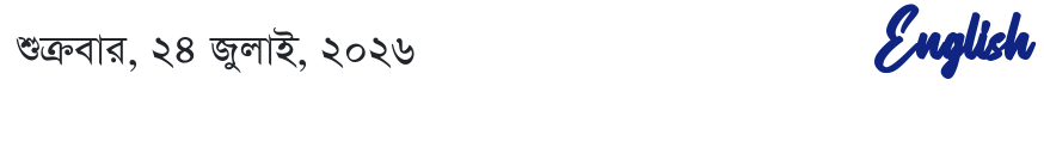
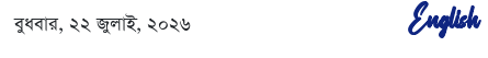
- শুক্রবার, ২৪ জুলাই, ২০২৬
+ বুধবার, ২২ জুলাই, ২০২৬
